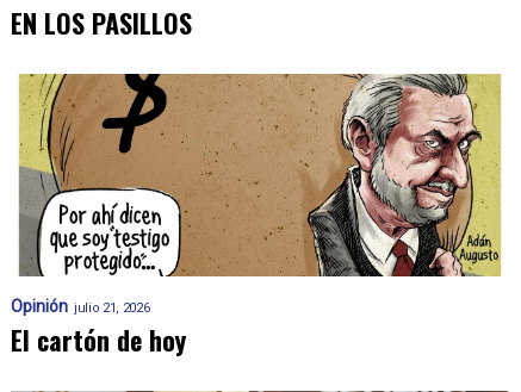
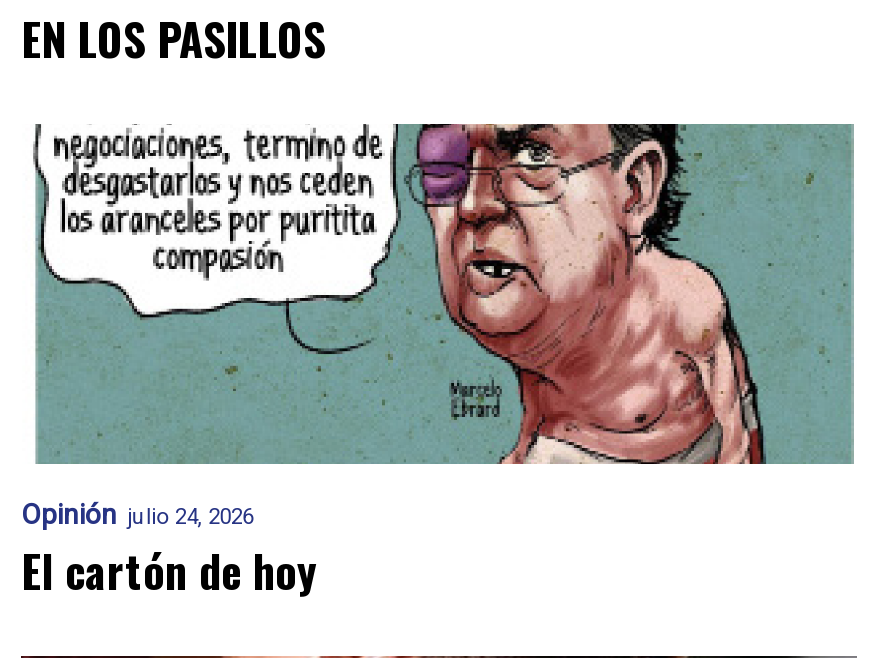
- [image]
- Opinión julio 21, 2026
+ [image]
+ Opinión julio 24, 2026
